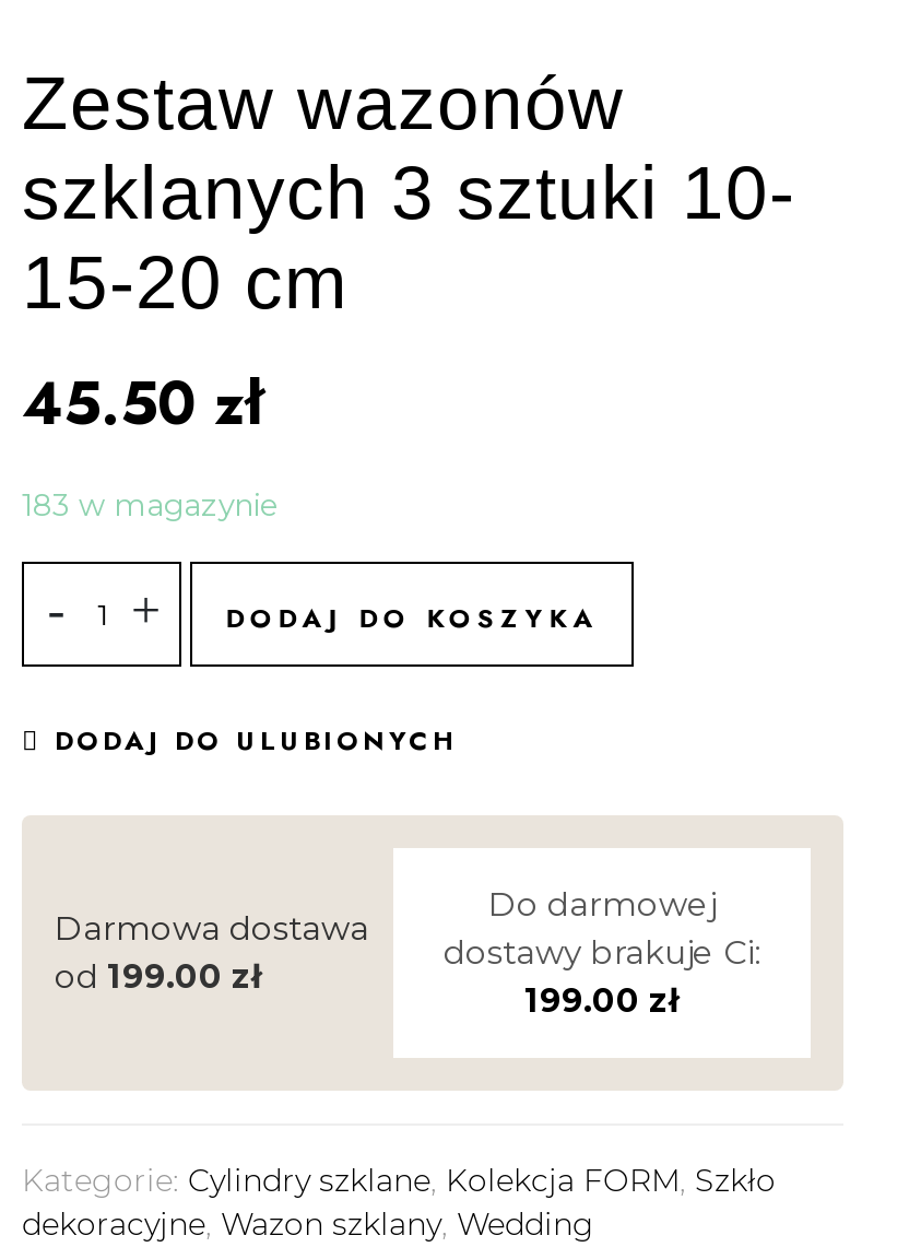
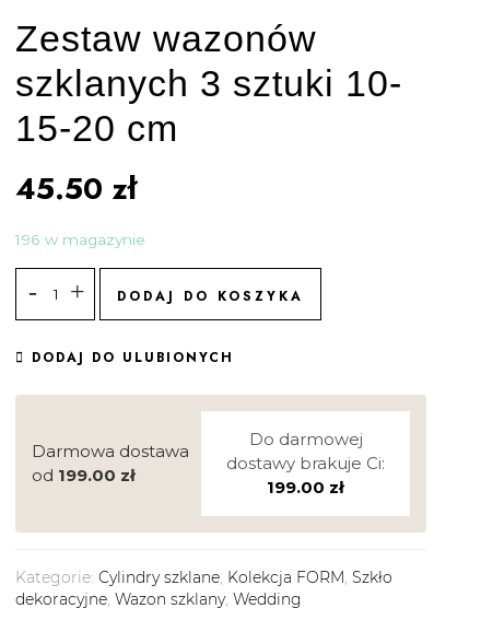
- 183 w magazynie
+ 196 w magazynie
